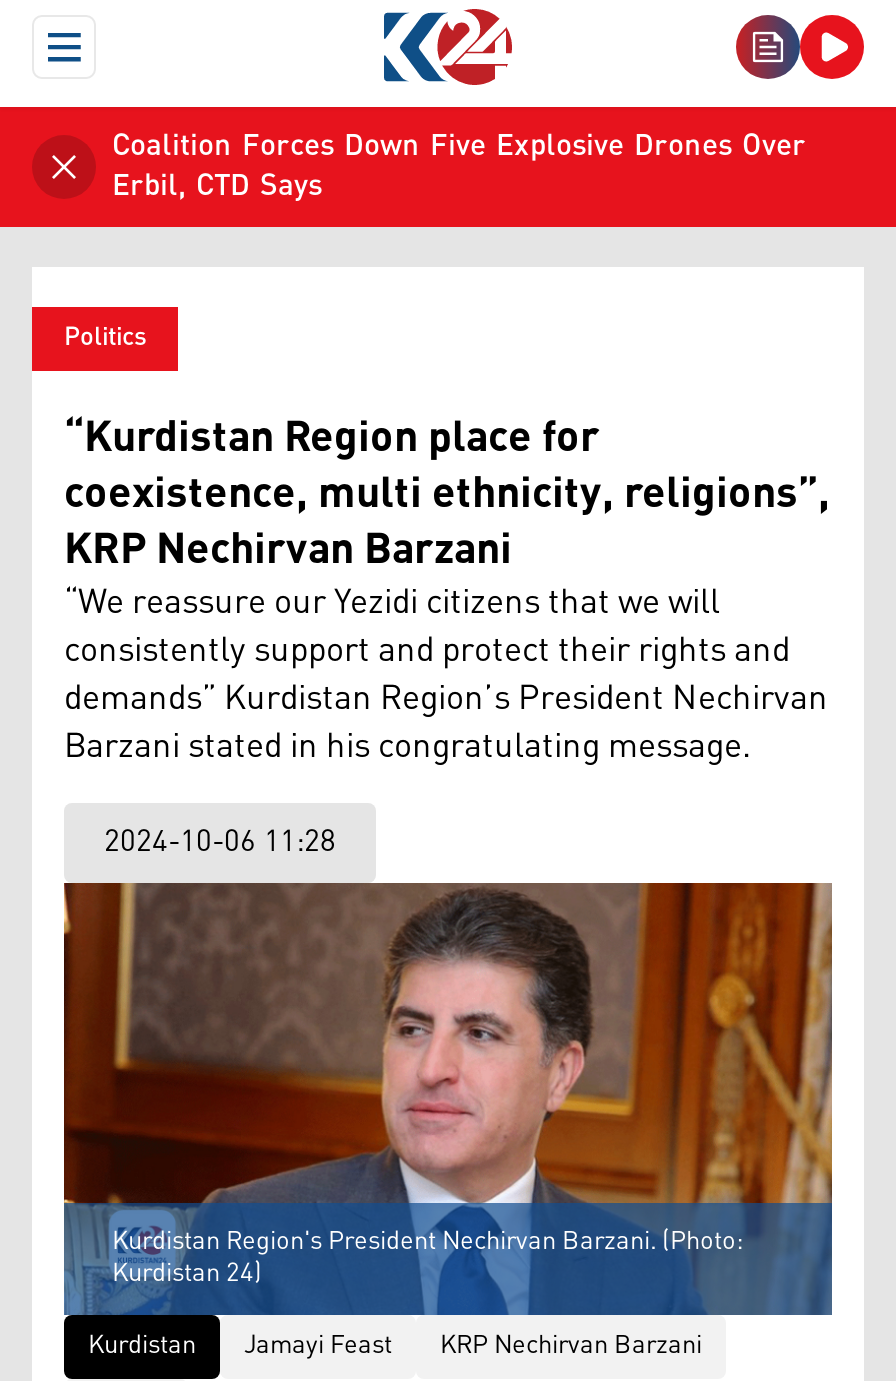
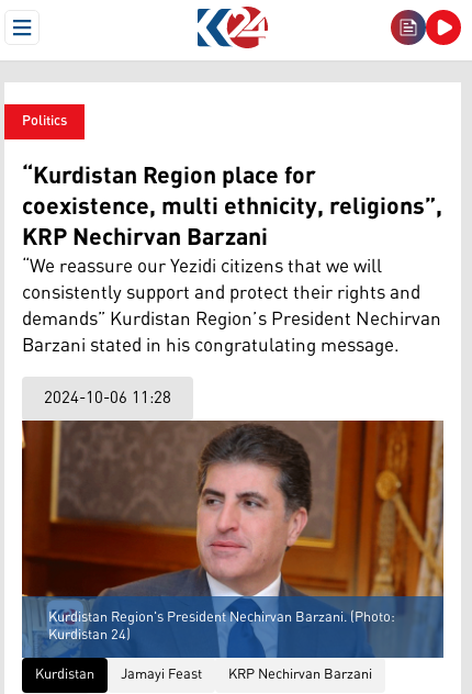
- [image]
- Coalition Forces Down Five Explosive Drones Over
- Erbil, CTD Says
